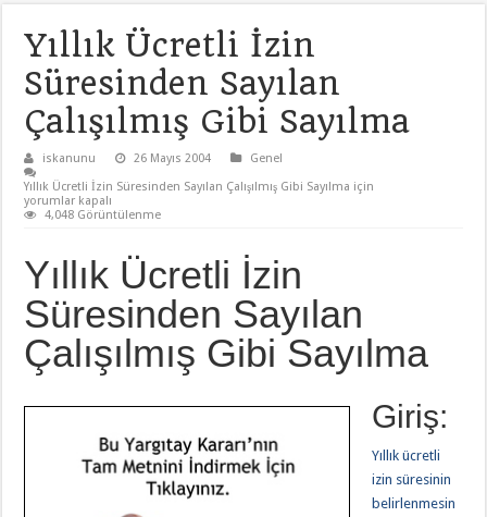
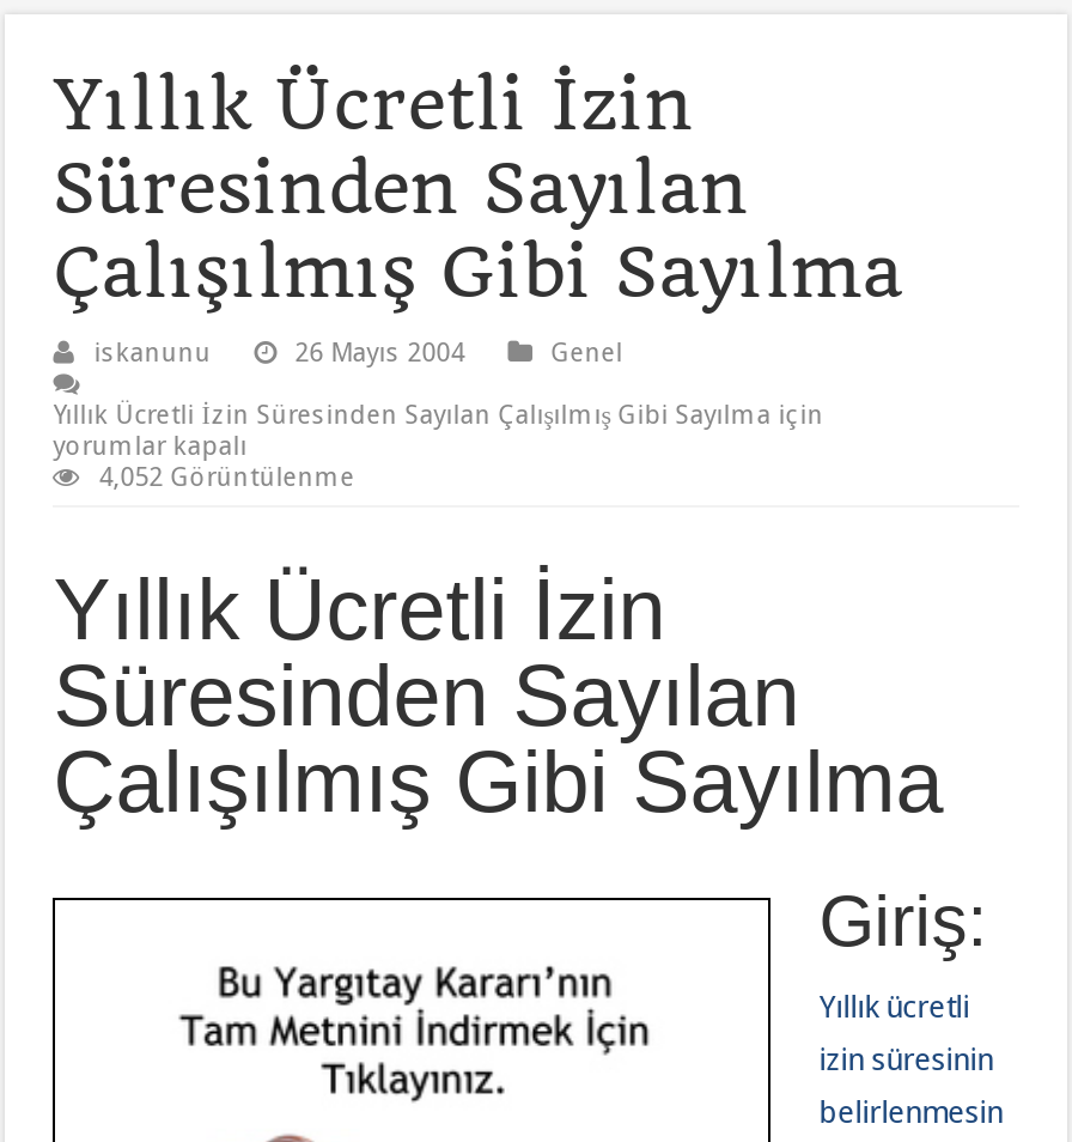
- 4,048 Görüntülenme
+ 4,052 Görüntülenme
